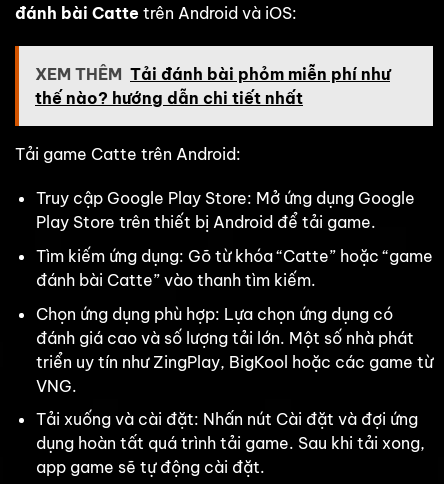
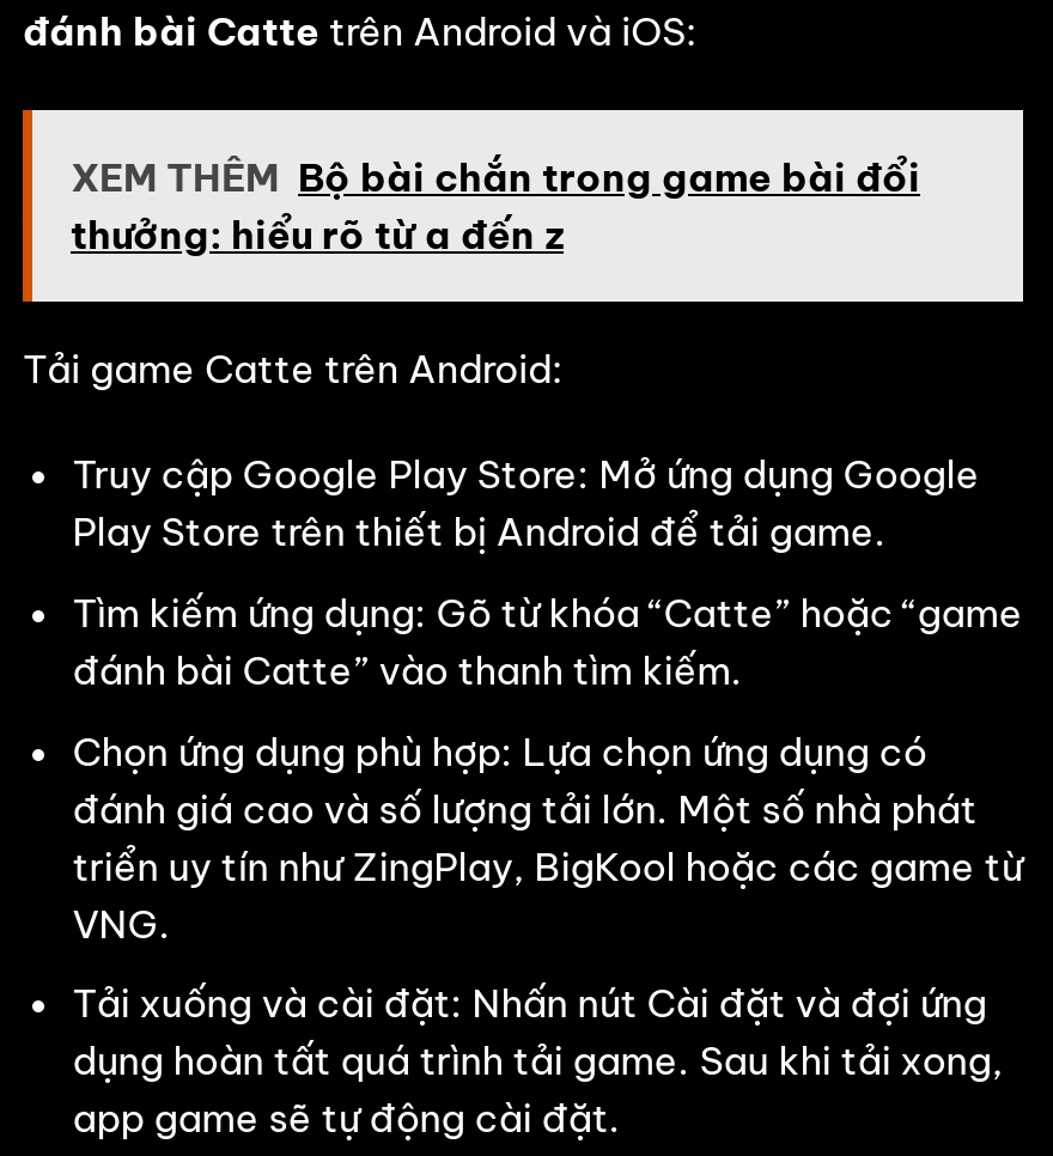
- XEM THÊM Tải đánh bài phỏm miễn phí như
- thế nào? hướng dẫn chi tiết nhất
+ XEM THÊM Bộ bài chắn trong game bài đổi
+ thưởng: hiểu rõ từ a đến z
